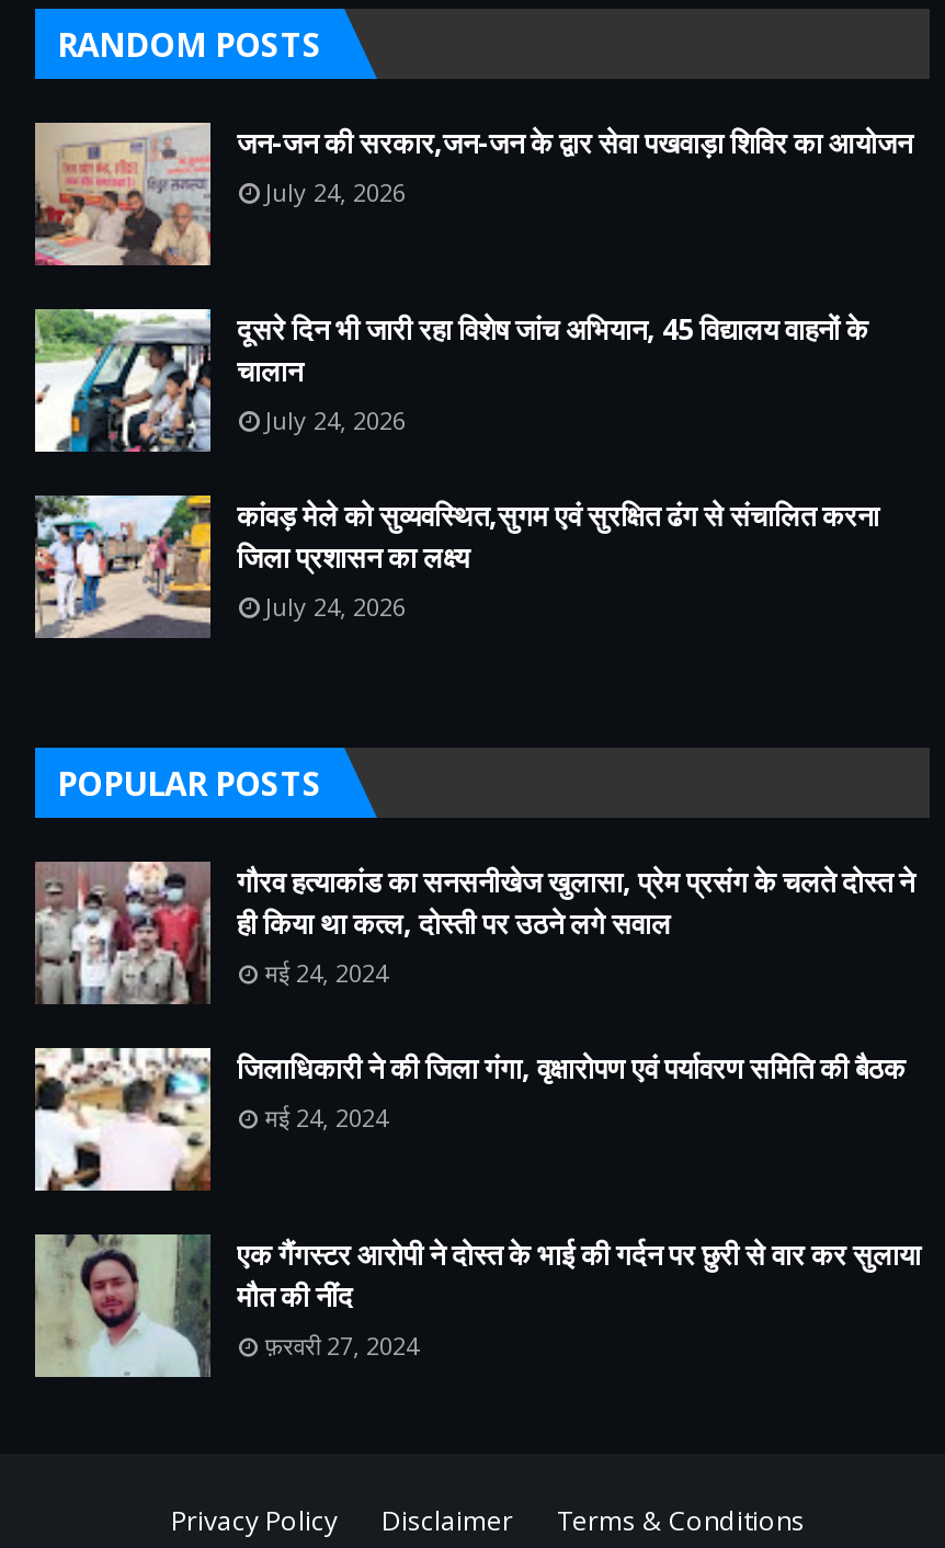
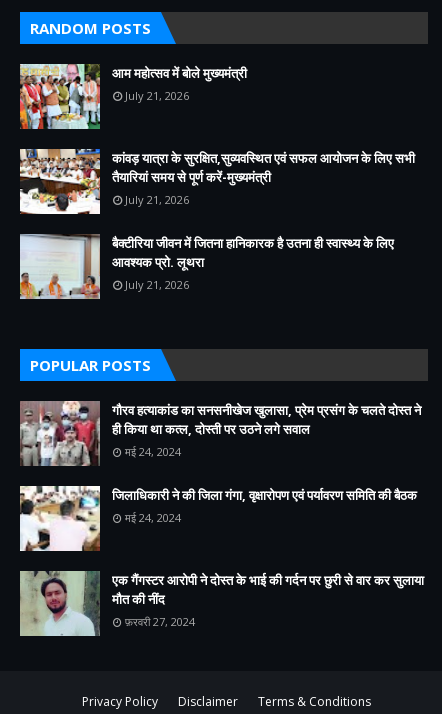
- [image]
- जन-जन की सरकार,जन-जन के द्वार सेवा पखवाड़ा शिविर का आयोजन
- July 24, 2026
+ [image]
+ आम महोत्सव में बोले मुख्यमंत्री
+ July 21, 2026

- [image]
- दूसरे दिन भी जारी रहा विशेष जांच अभियान, 45 विद्यालय वाहनों के
- चालान
- July 24, 2026
+ [image]
+ कांवड़ यात्रा के सुरक्षित,सुव्यवस्थित एवं सफल आयोजन के लिए सभी
+ तैयारियां समय से पूर्ण करें-मुख्यमंत्री
+ July 21, 2026

- [image]
- कांवड़ मेले को सुव्यवस्थित,सुगम एवं सुरक्षित ढंग से संचालित करना
- जिला प्रशासन का लक्ष्य
- July 24, 2026
+ [image]
+ बैक्टीरिया जीवन में जितना हानिकारक है उतना ही स्वास्थ्य के लिए
+ आवश्यक प्रो. लूथरा
+ July 21, 2026
